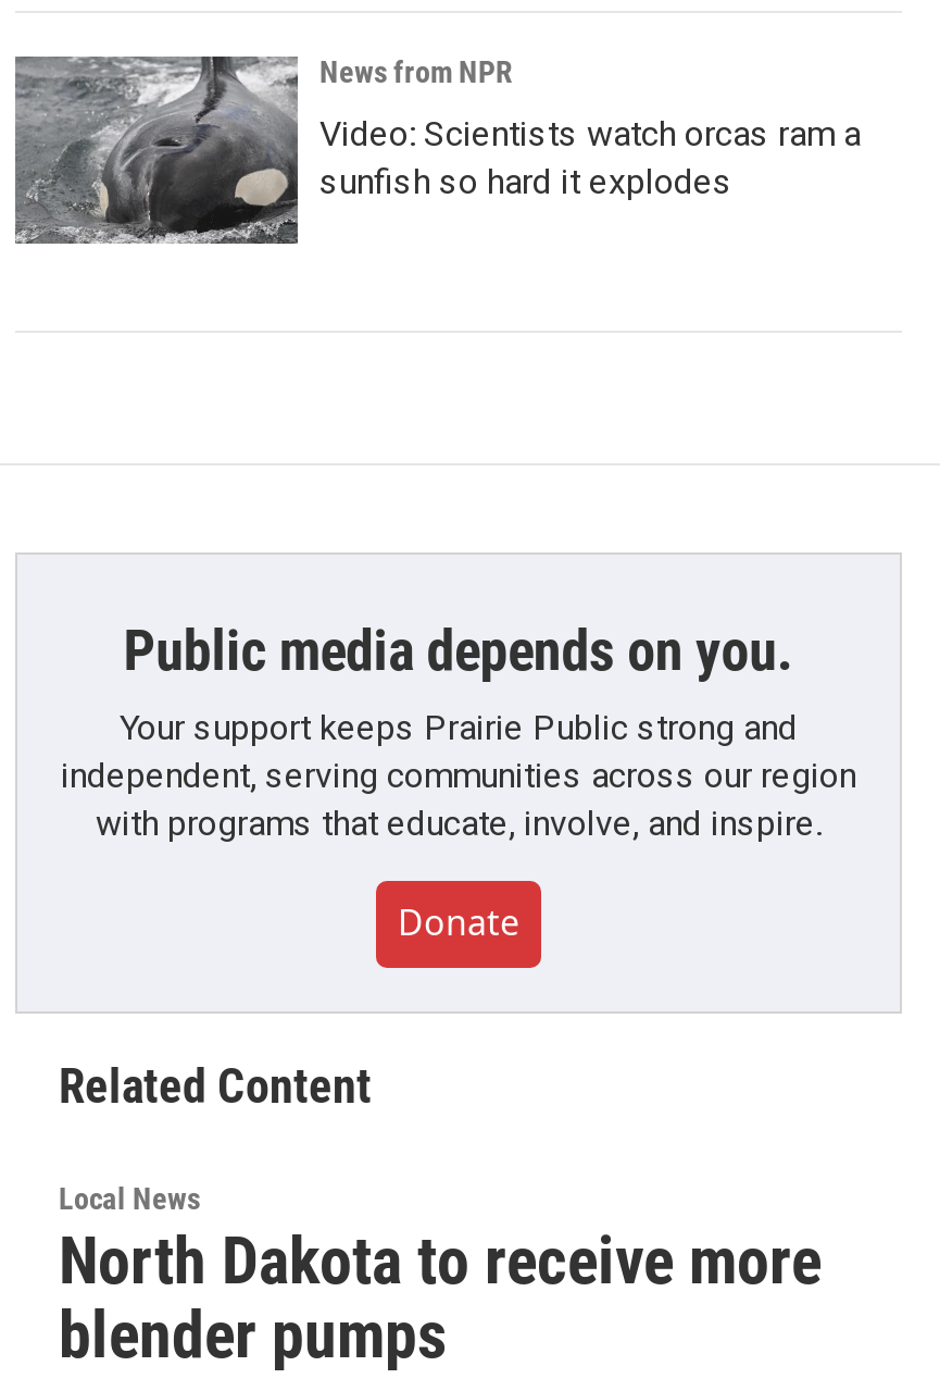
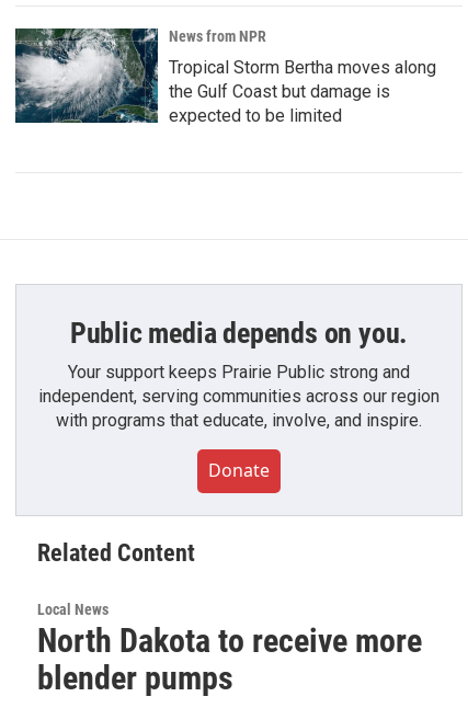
- [image]
- Video: Scientists watch orcas ram a
- sunfish so hard it explodes
+ [image]
+ Tropical Storm Bertha moves along
+ the Gulf Coast but damage is
+ expected to be limited
